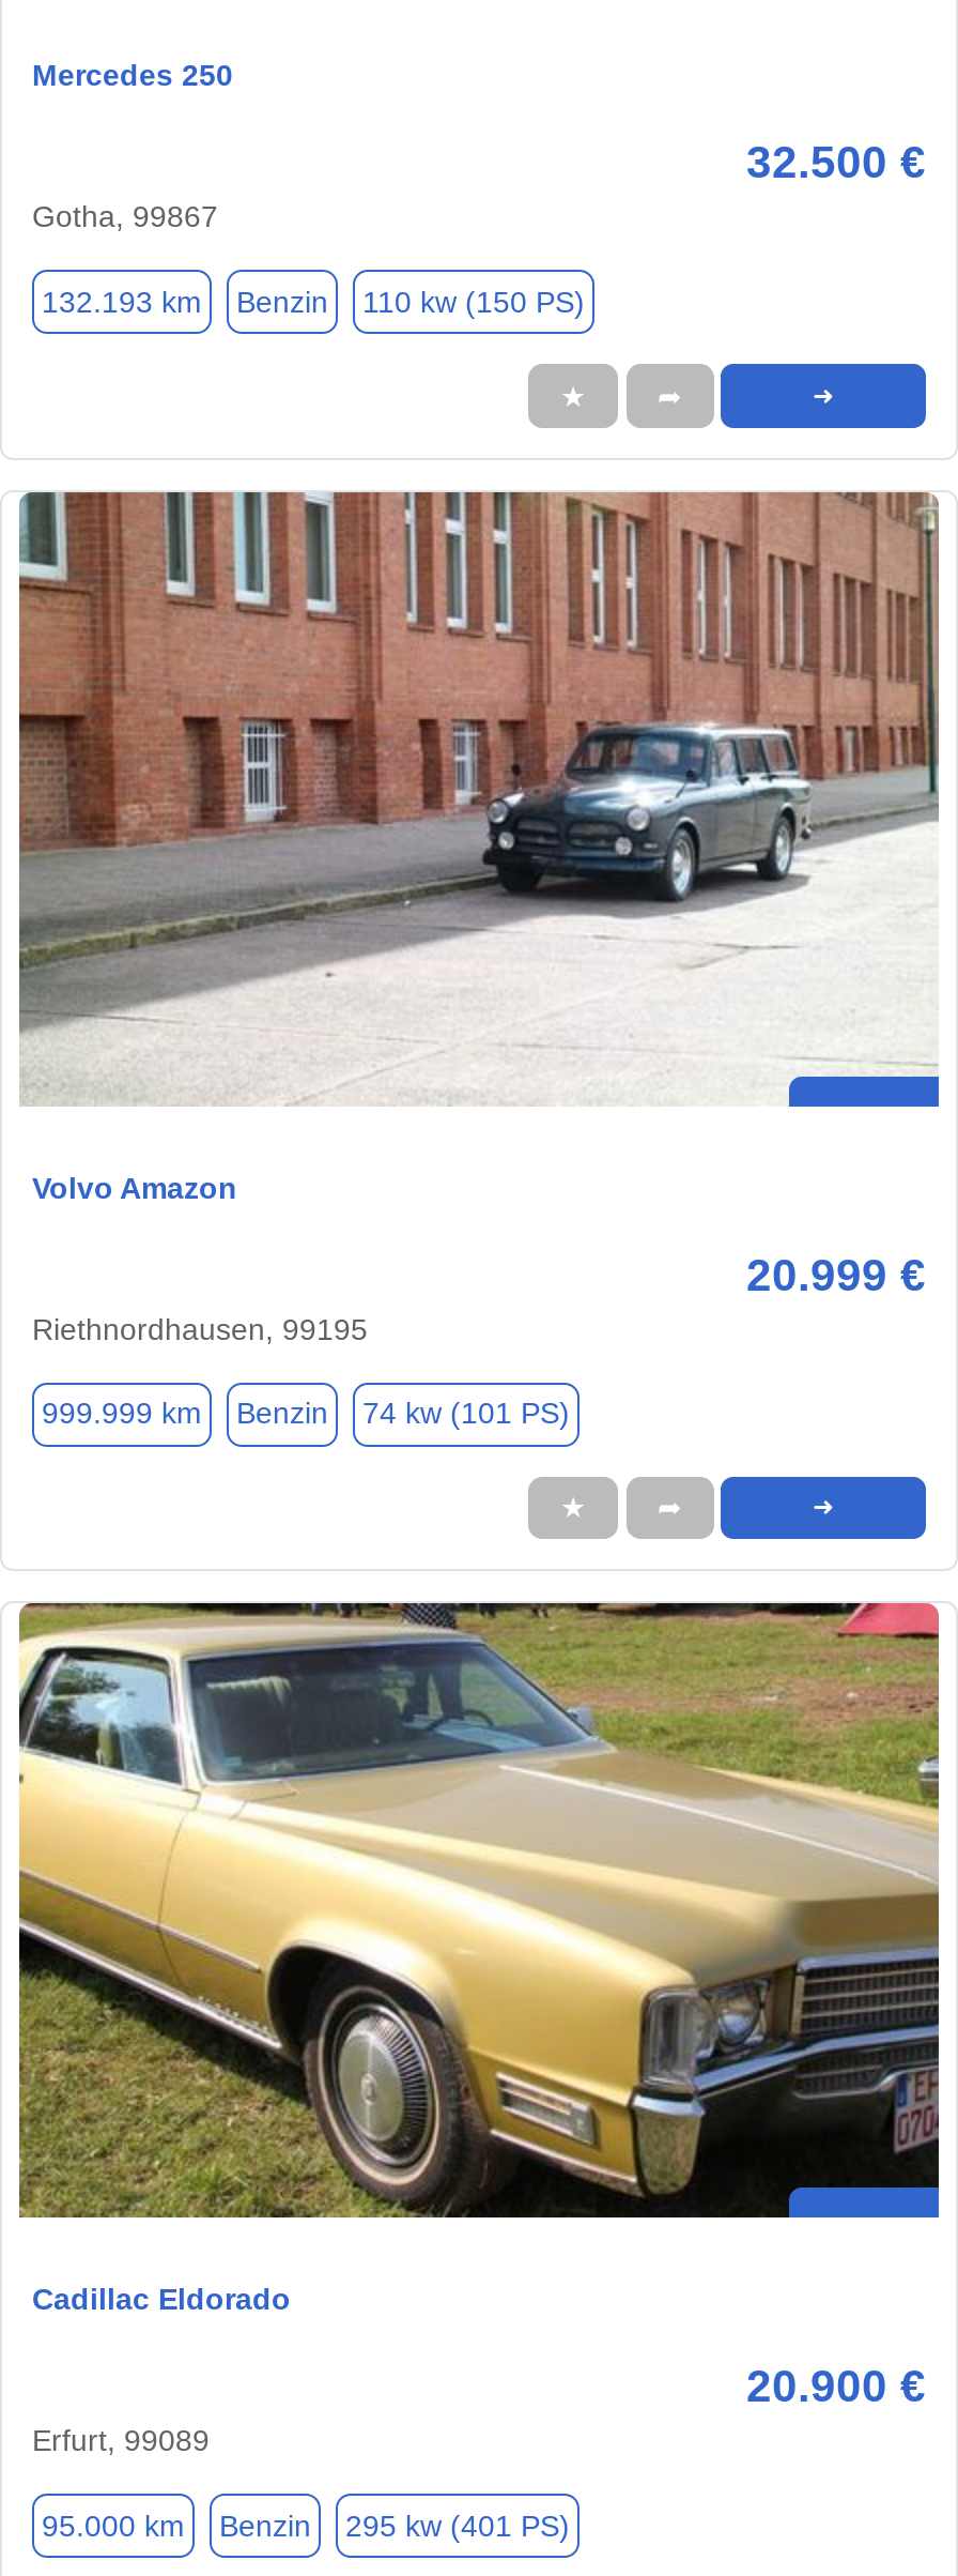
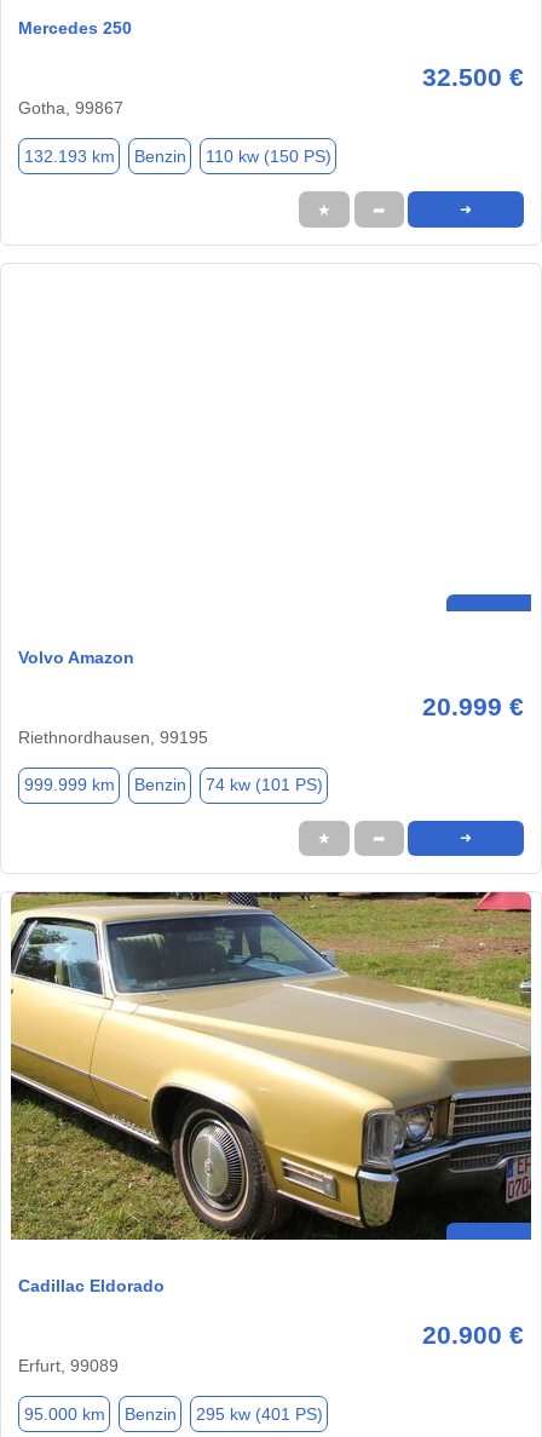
- [image]
